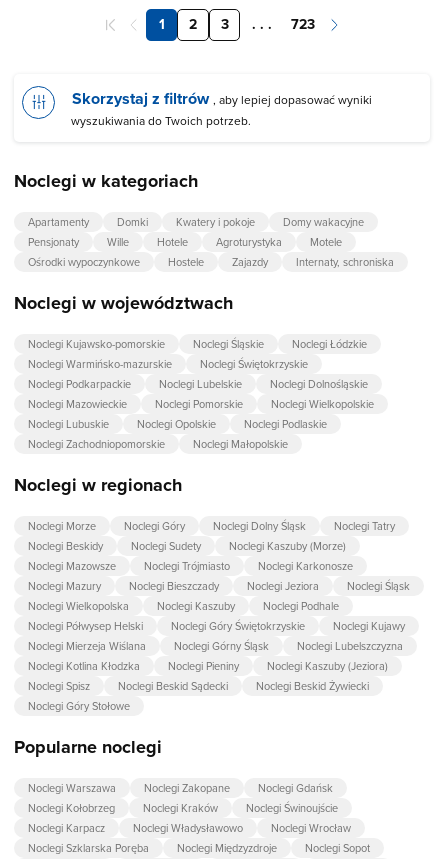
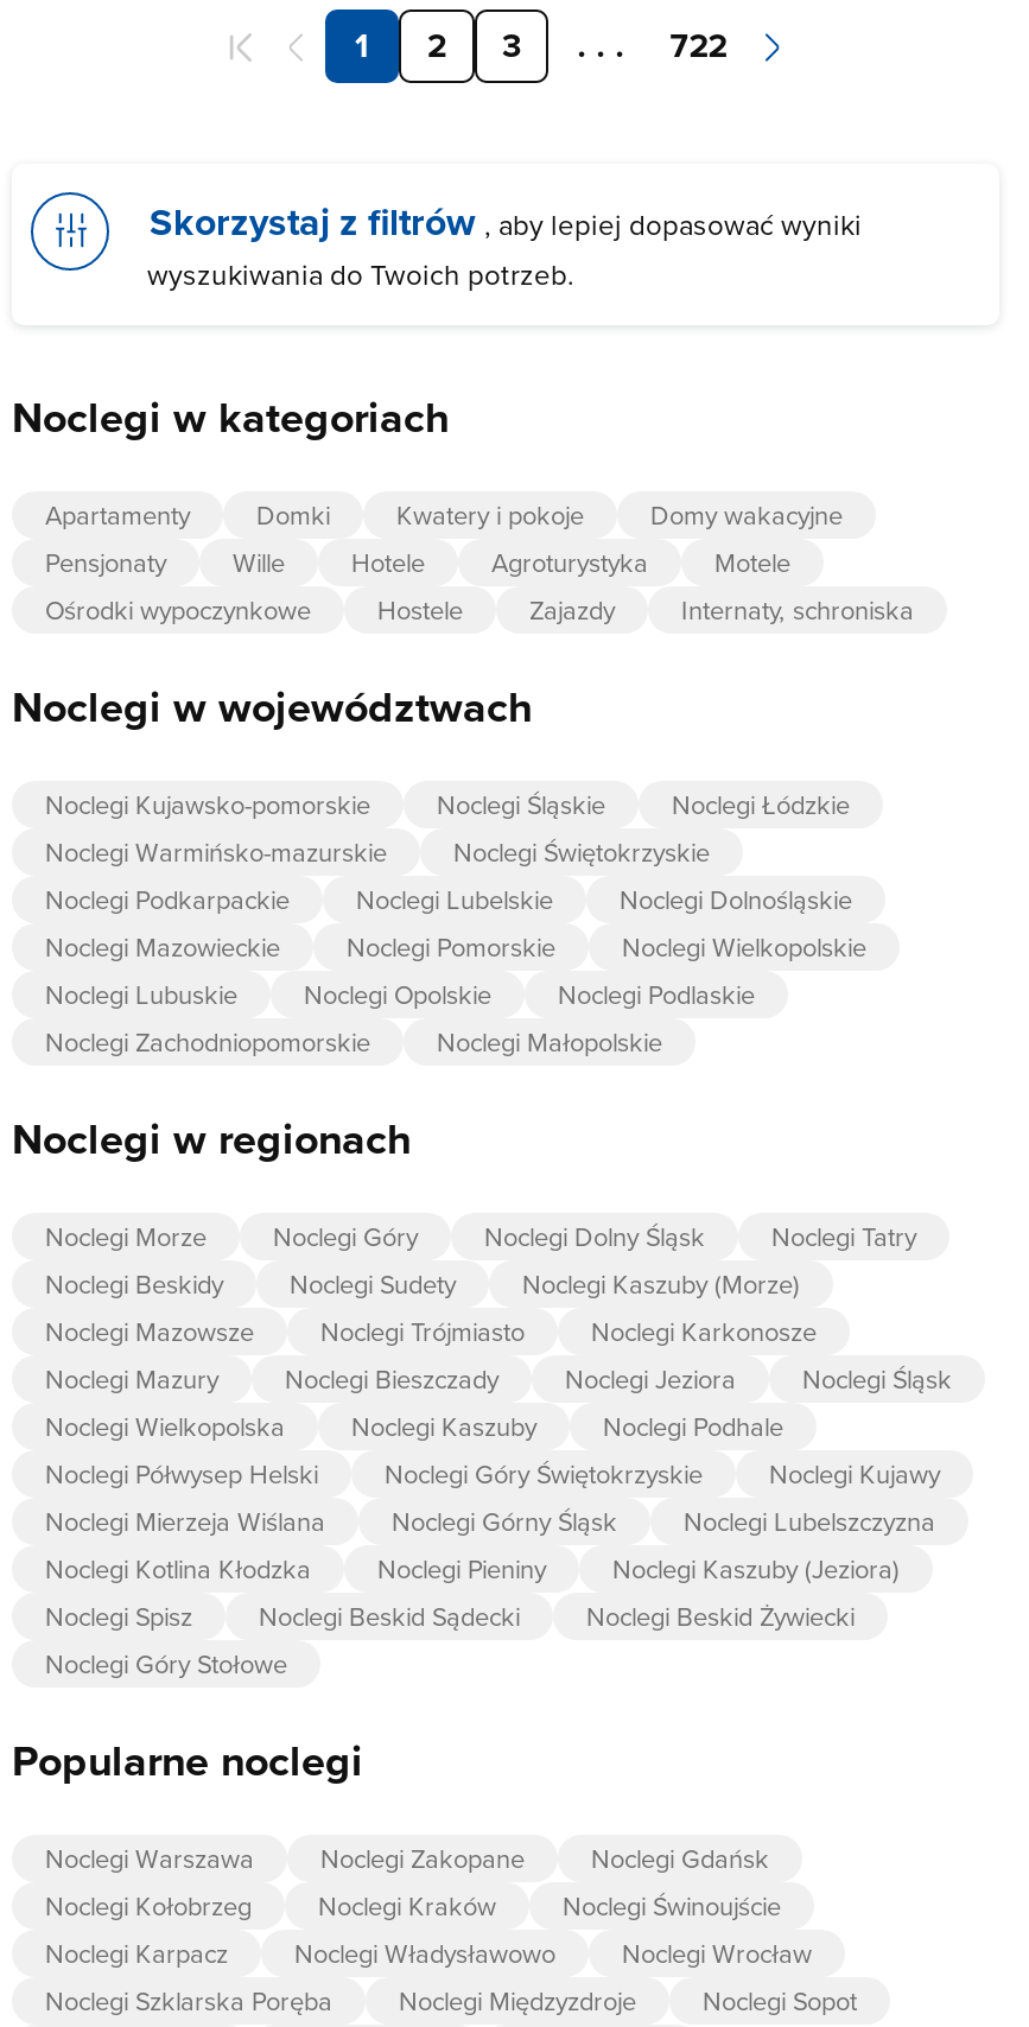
- 723
+ 722
